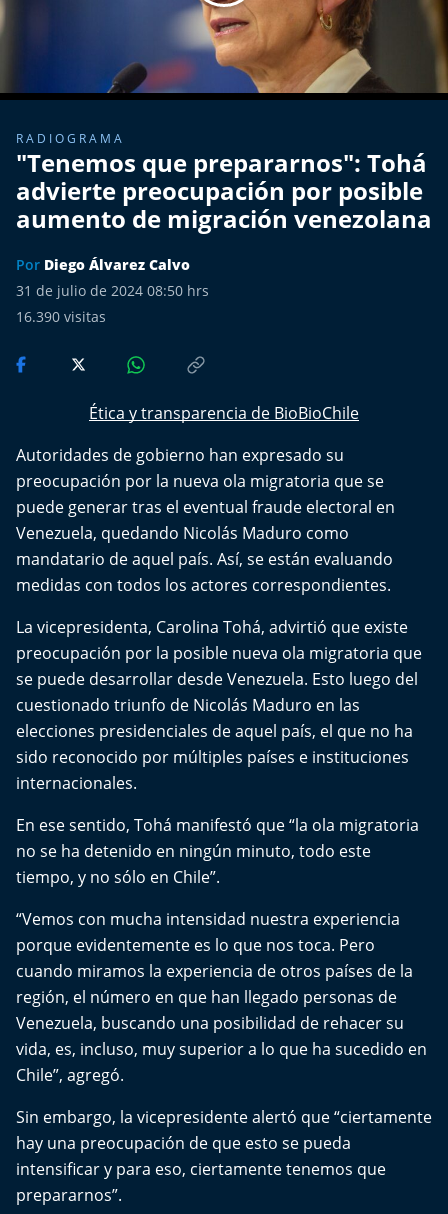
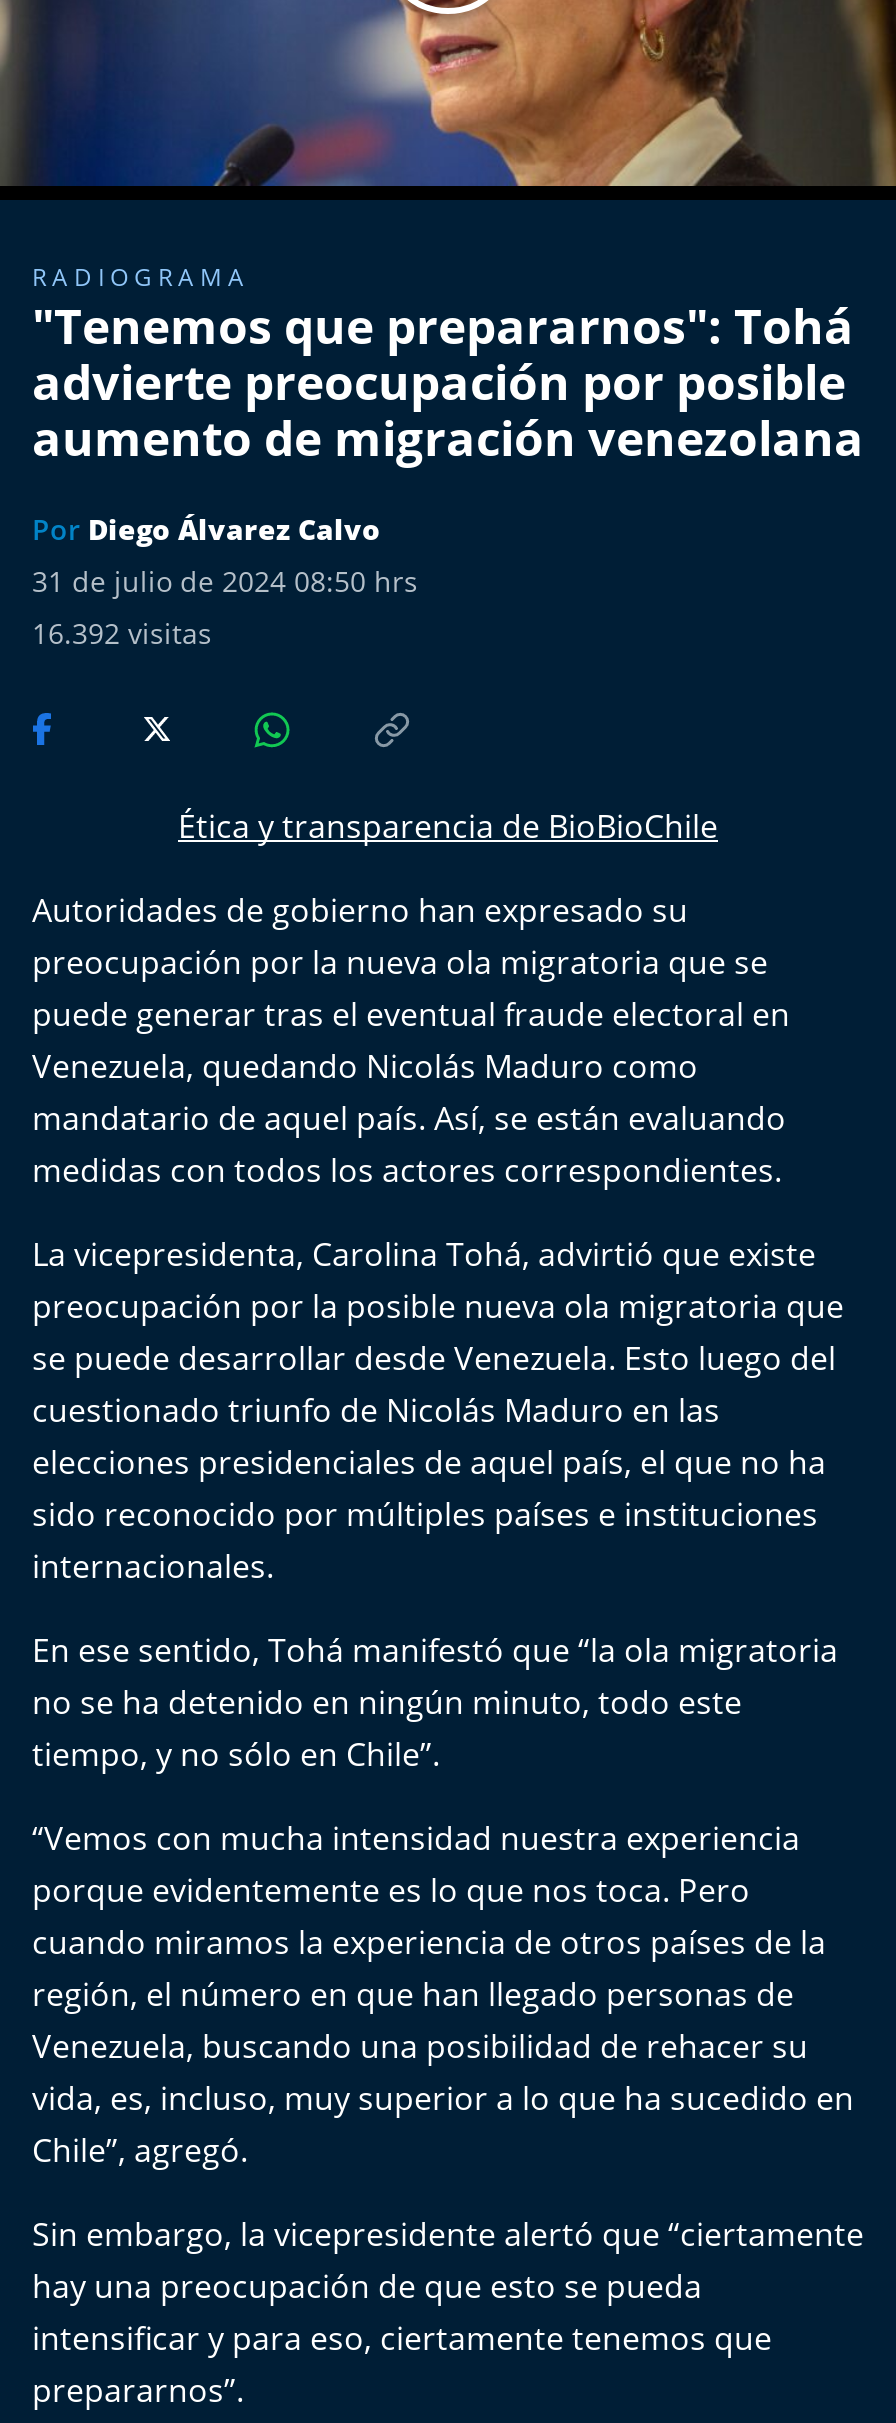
- 16.390 visitas
+ 16.392 visitas
